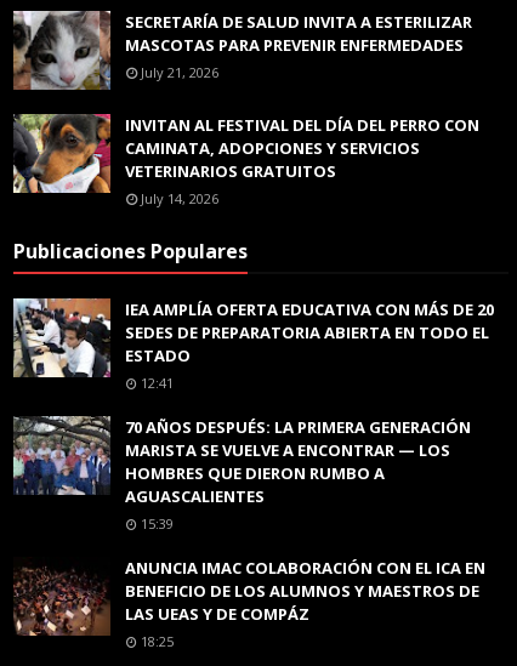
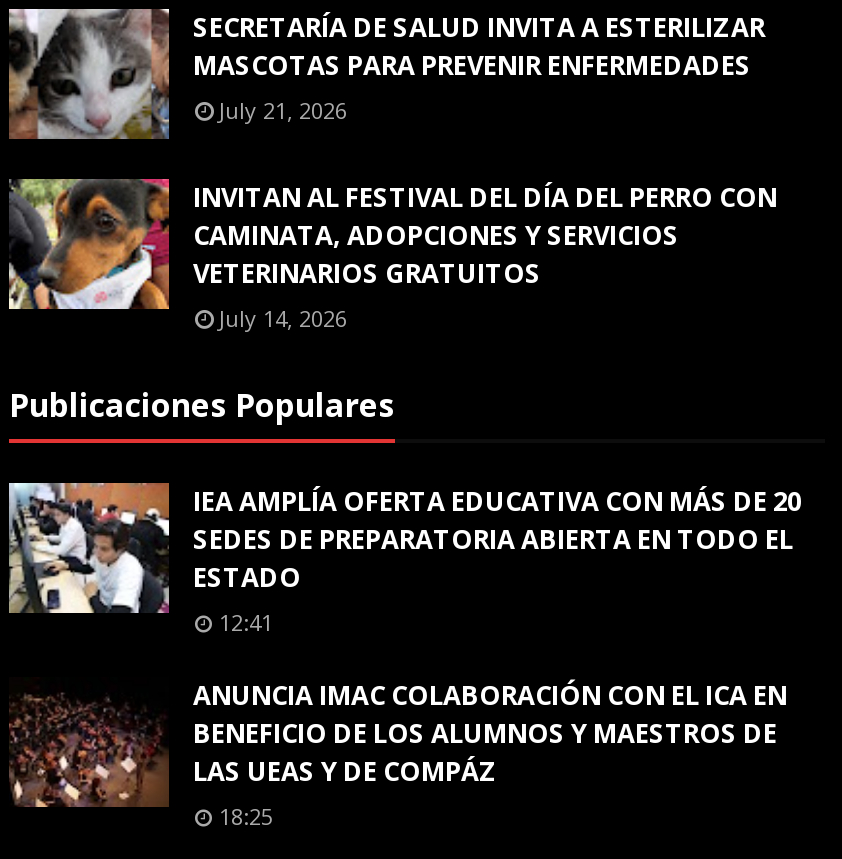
- [image]
- 70 AÑOS DESPUÉS: LA PRIMERA GENERACIÓN
- MARISTA SE VUELVE A ENCONTRAR — LOS
- HOMBRES QUE DIERON RUMBO A
- AGUASCALIENTES
- 15:39
